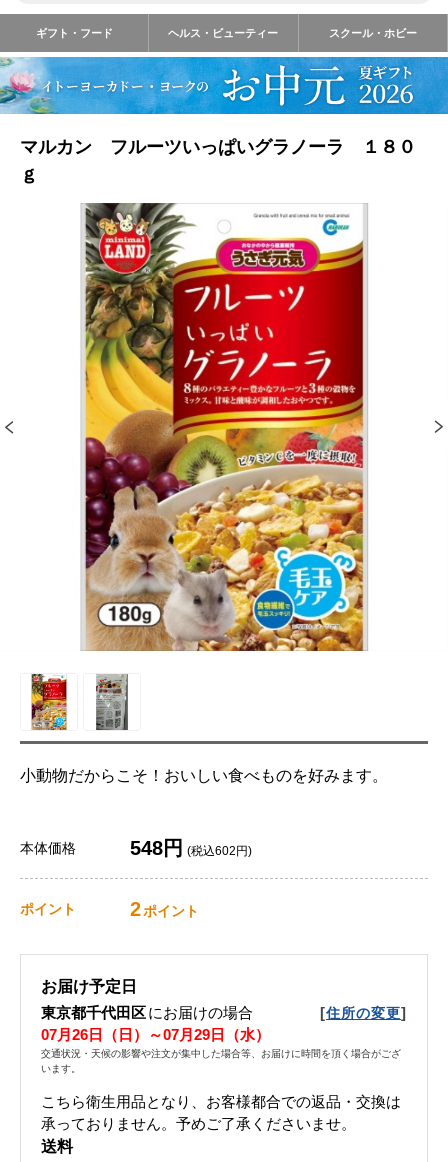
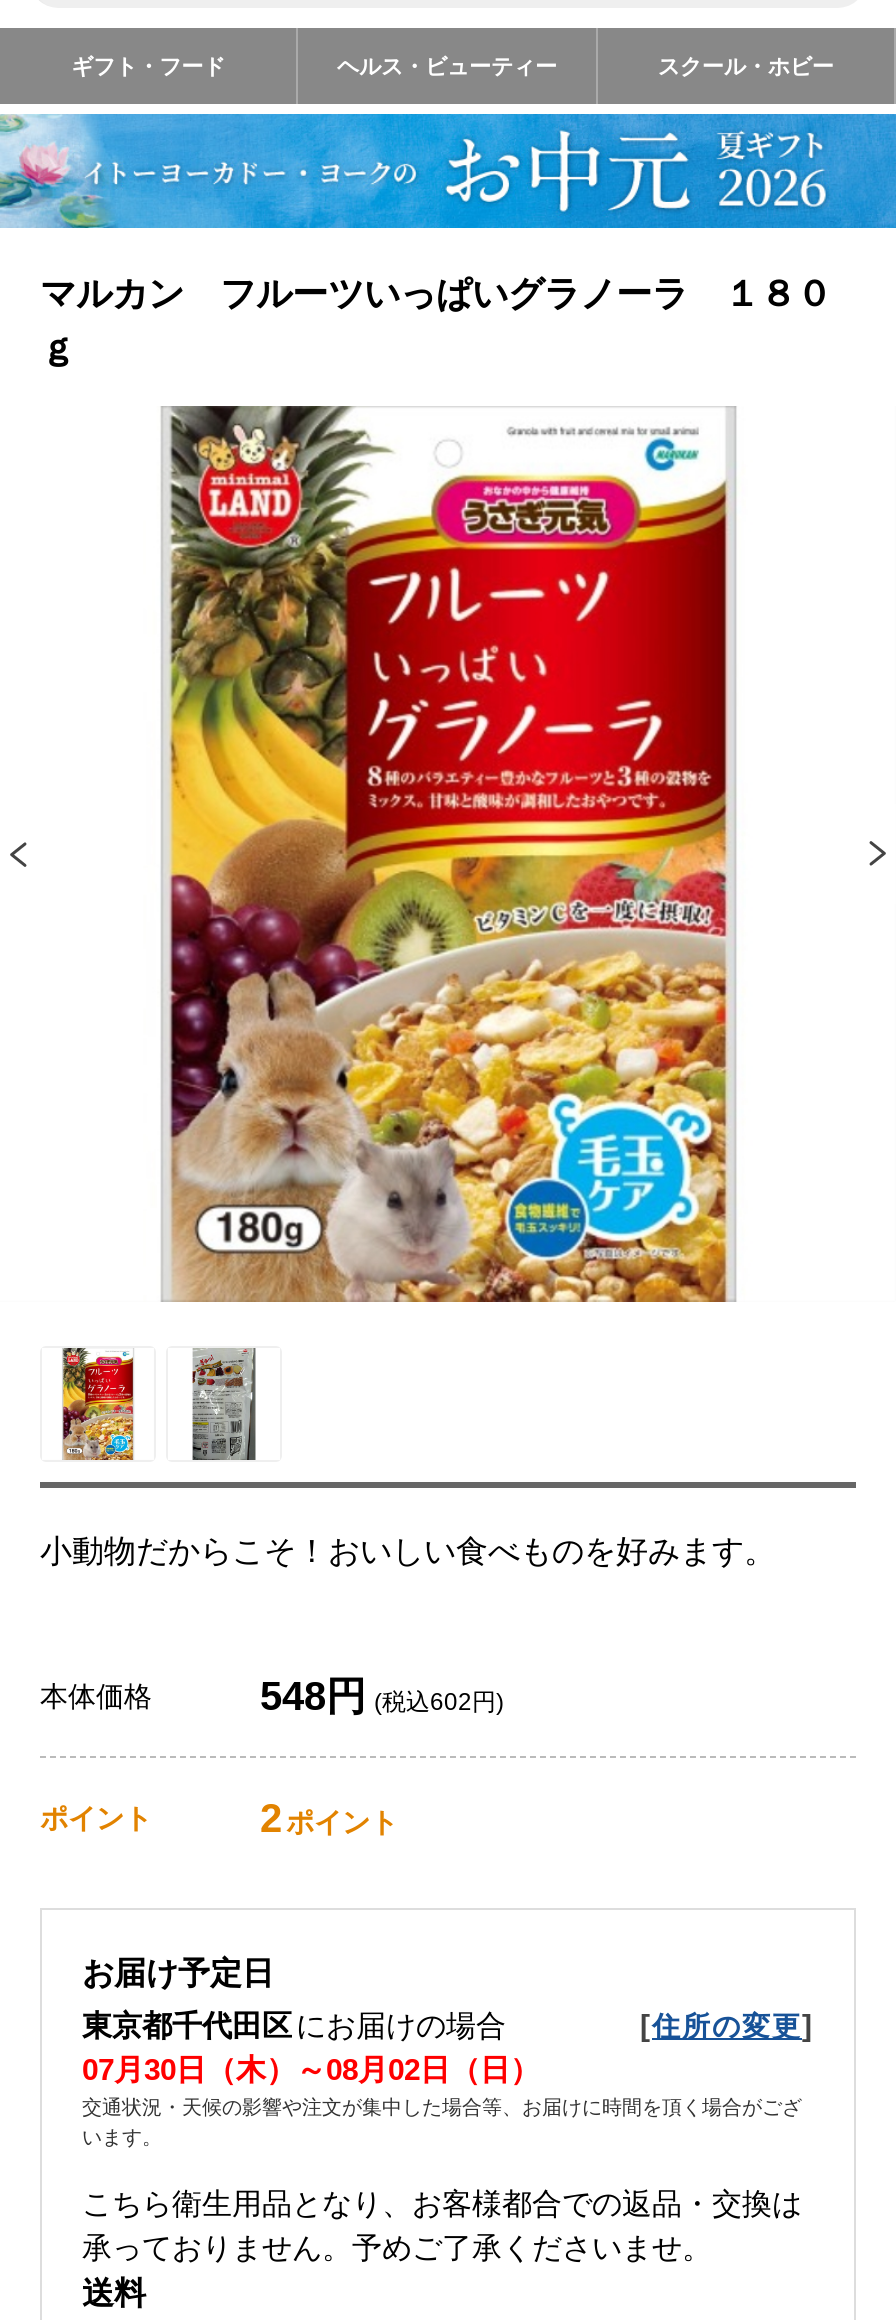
- 07月26日（日）～07月29日（水）
+ 07月30日（木）～08月02日（日）
